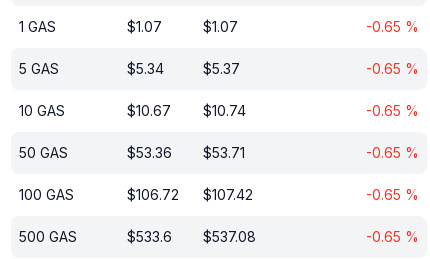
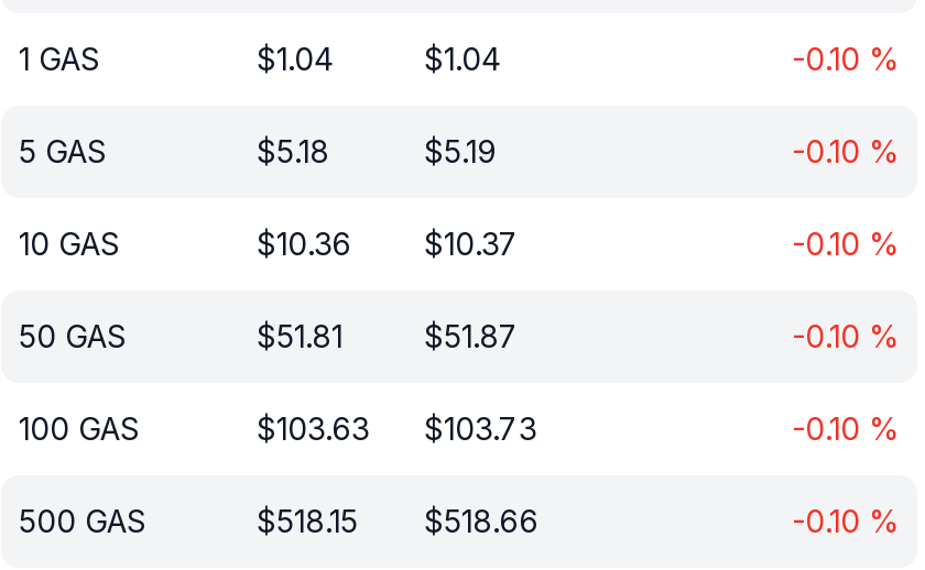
- $1.07
+ $1.04

- $1.07
+ $1.04

- -0.65%
+ -0.10%

- $5.34
+ $5.18

- $5.37
+ $5.19

- -0.65%
+ -0.10%

- $10.67
+ $10.36

- $10.74
+ $10.37

- -0.65%
+ -0.10%

- $53.36
+ $51.81

- $53.71
+ $51.87

- -0.65%
+ -0.10%

- $106.72
+ $103.63

- $107.42
+ $103.73

- -0.65%
+ -0.10%

- $533.6
+ $518.15

- $537.08
+ $518.66

- -0.65%
+ -0.10%
